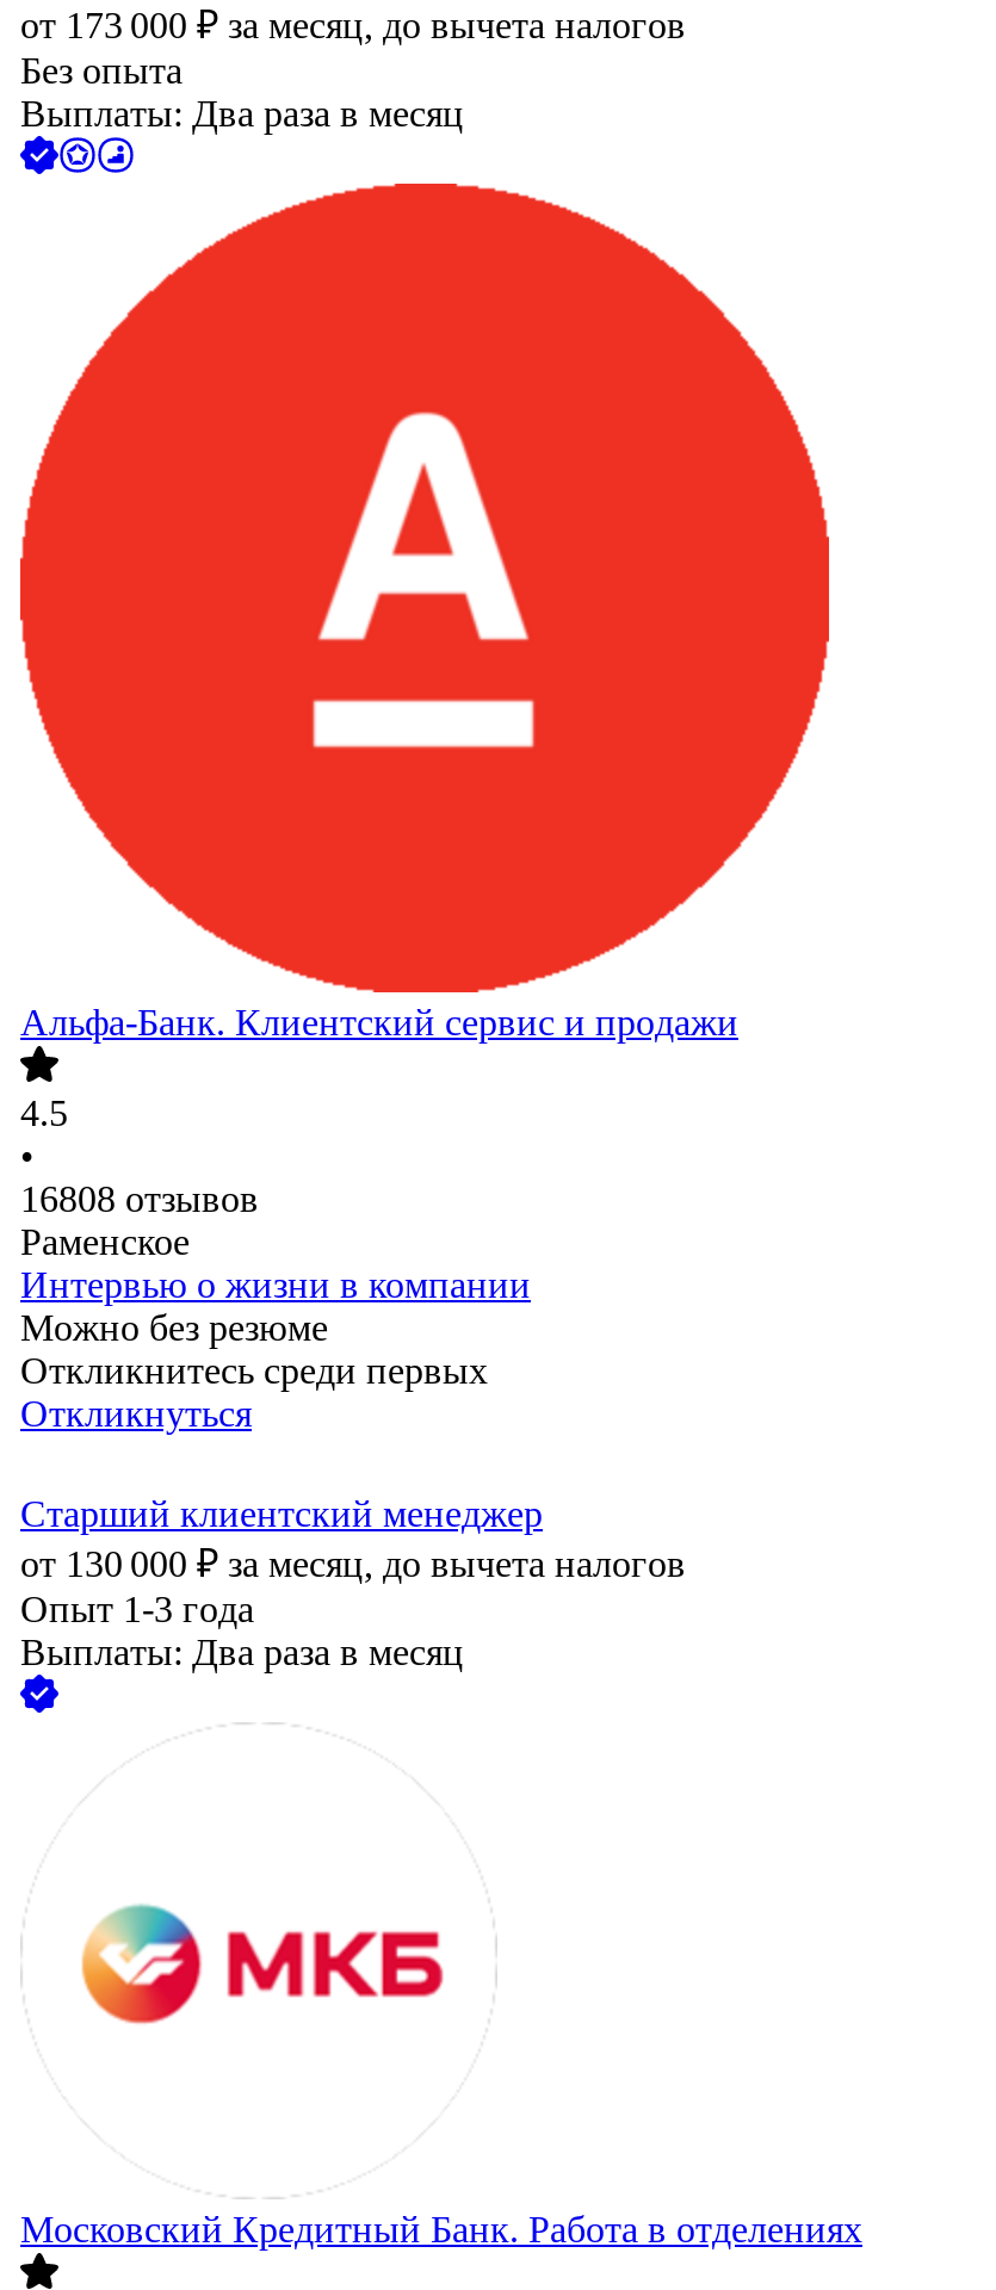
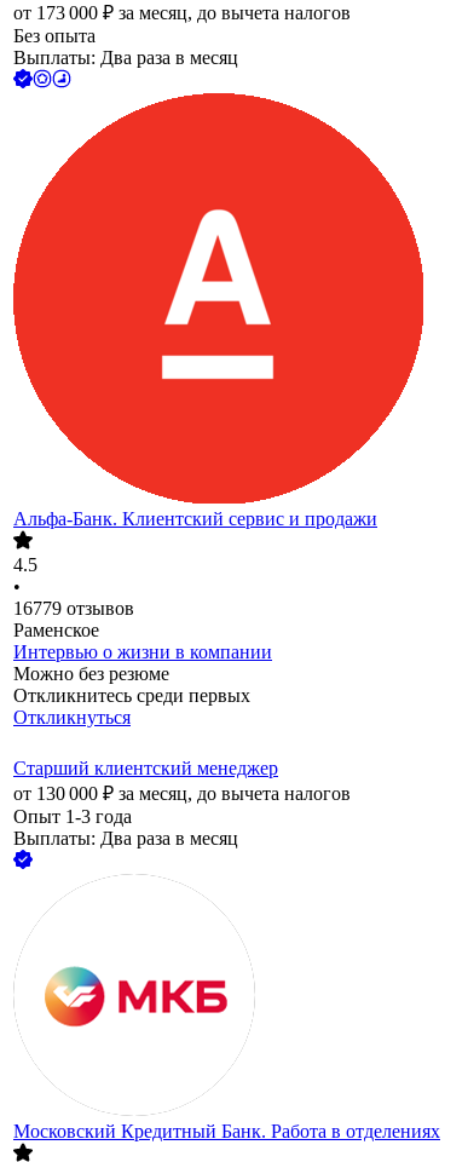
- 16808 отзывов
+ 16779 отзывов
